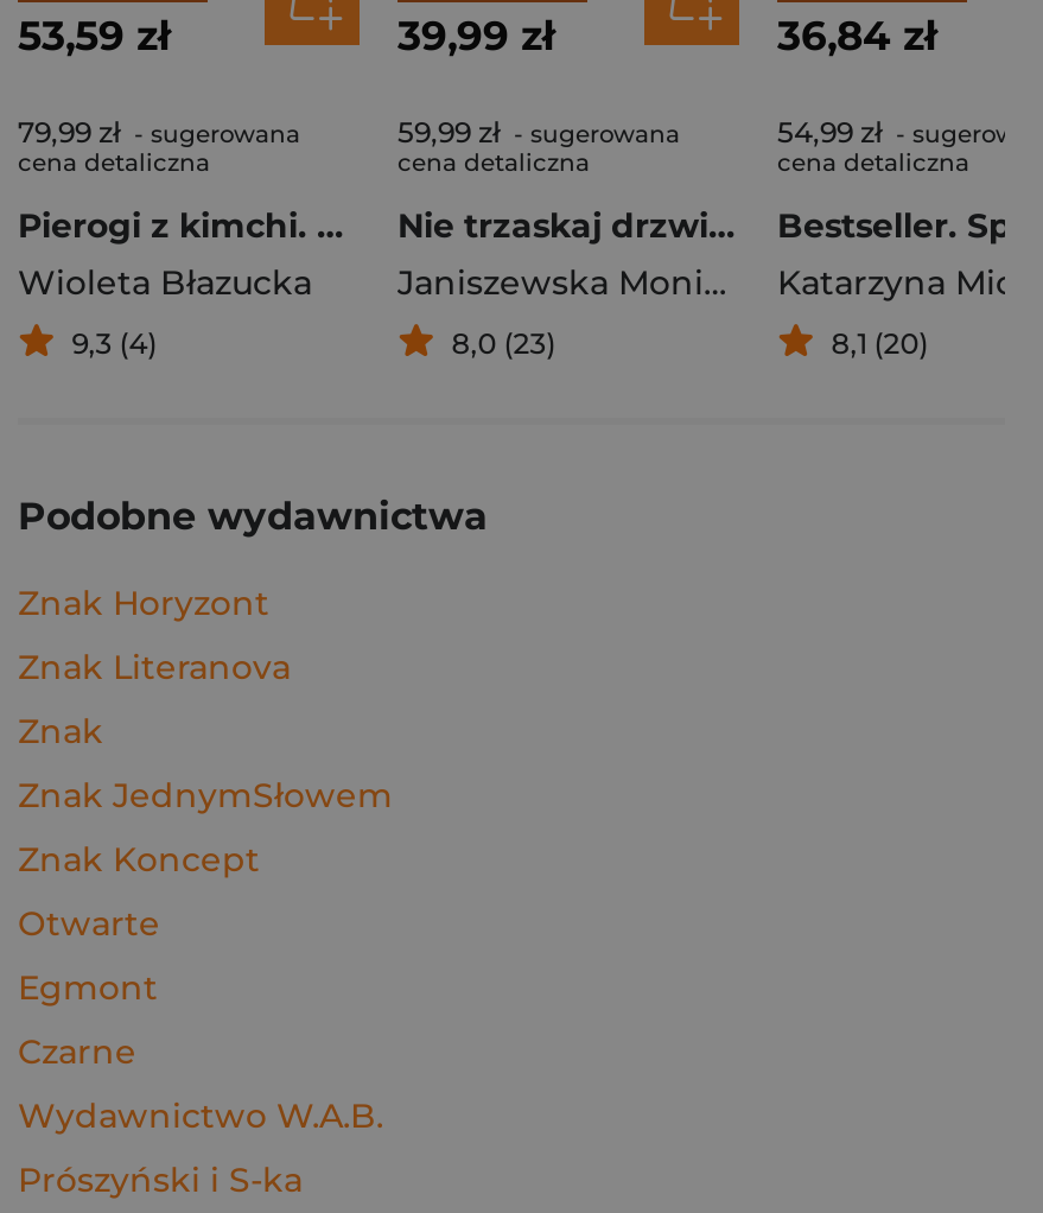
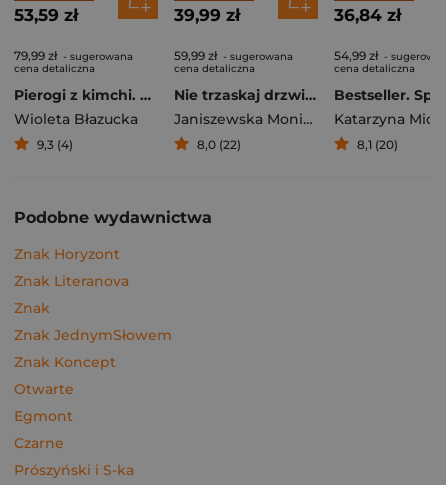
- 8,0 (23)
+ 8,0 (22)

- Wydawnictwo W.A.B.
